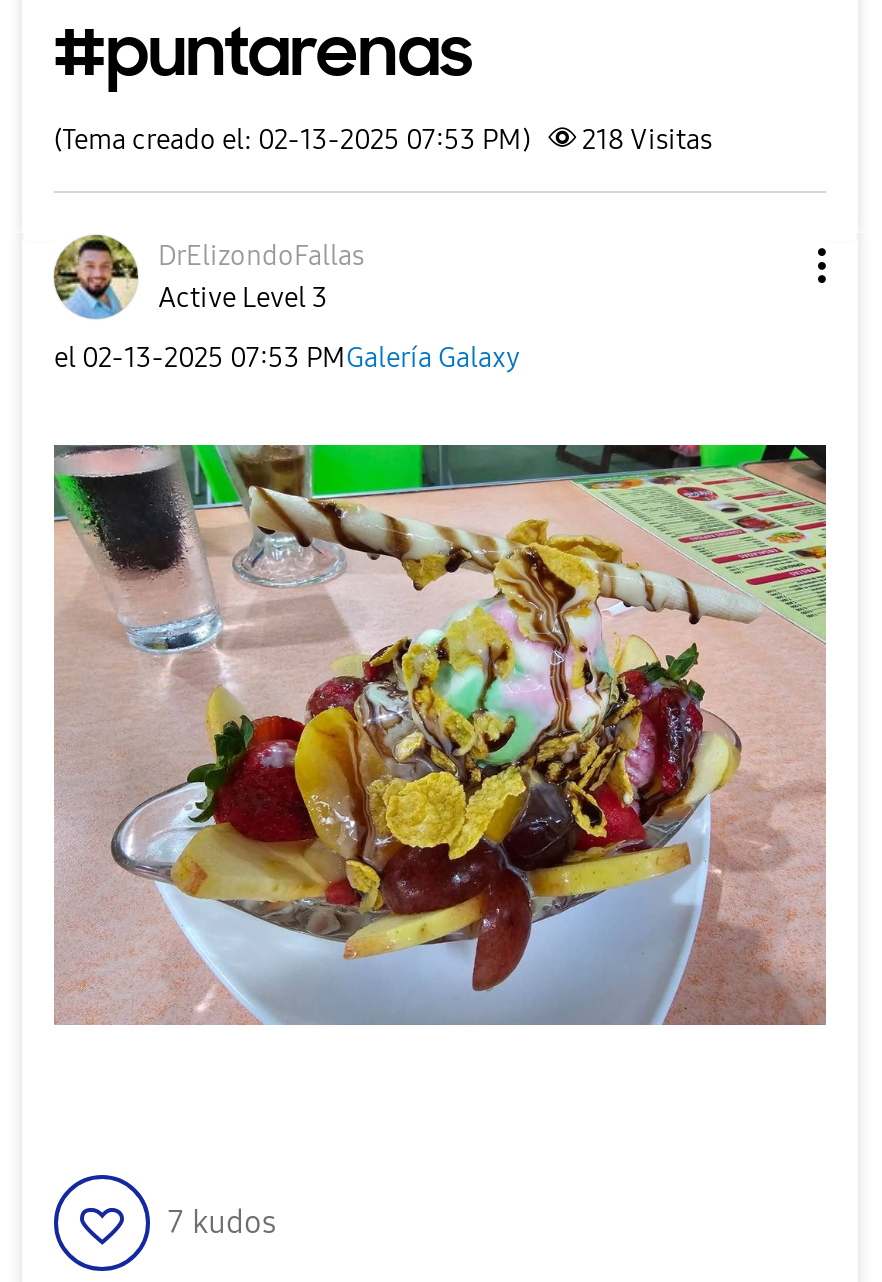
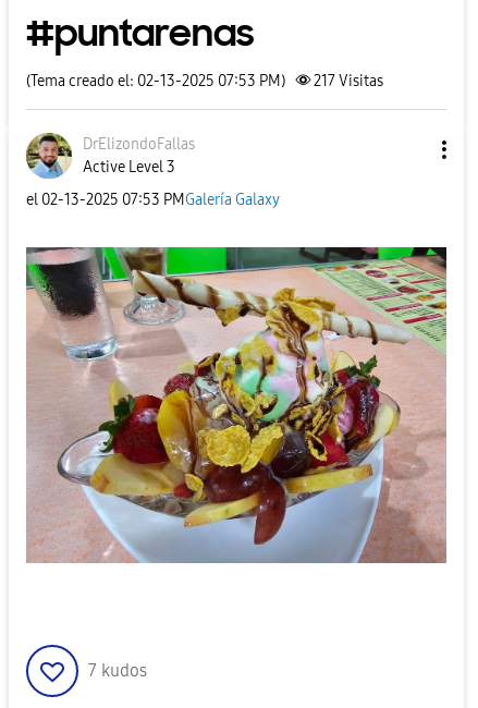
- (Tema creado el: 02-13-2025 07:53 PM) 218 Visitas
+ (Tema creado el: 02-13-2025 07:53 PM) 217 Visitas
